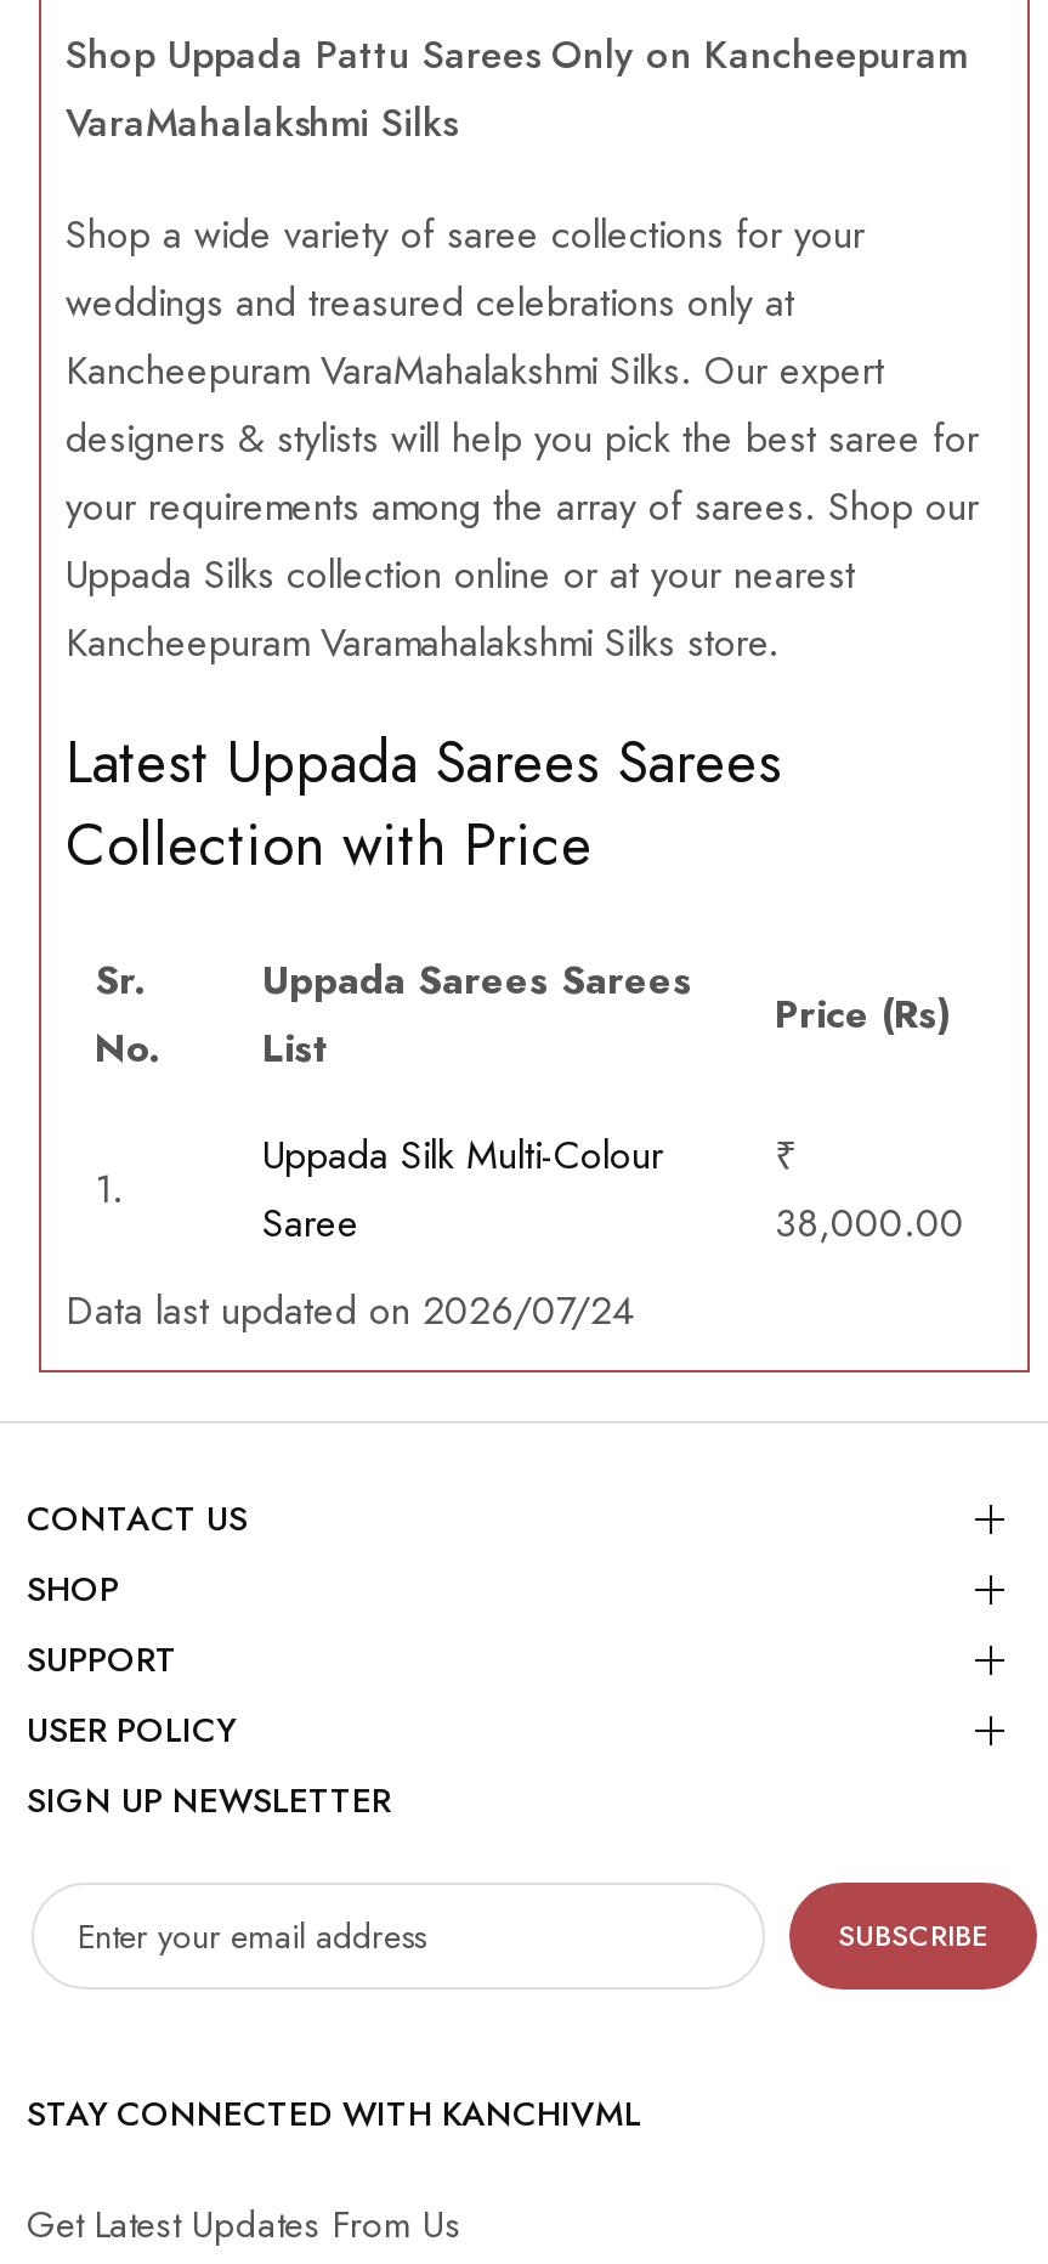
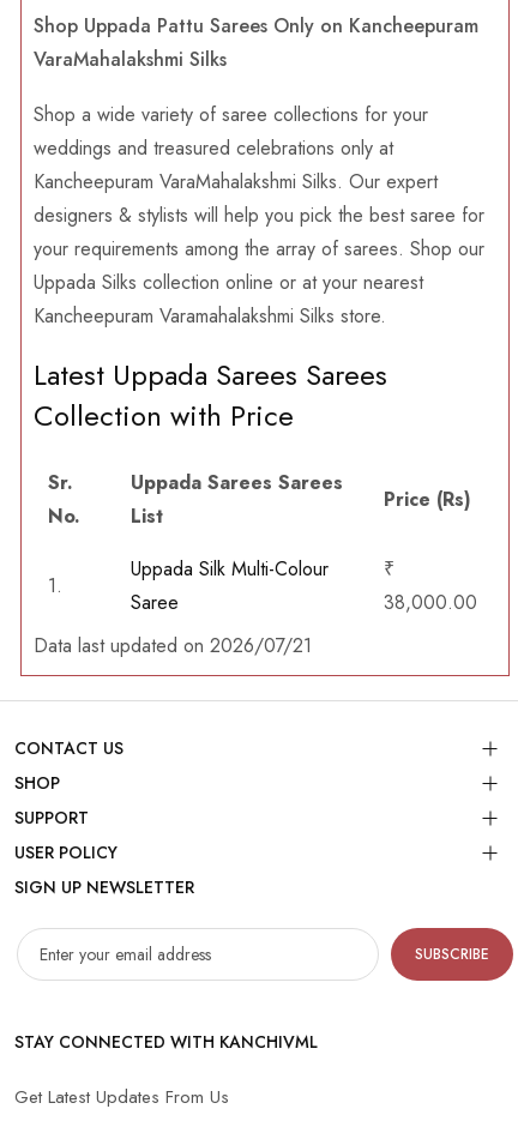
- Data last updated on 2026/07/24
+ Data last updated on 2026/07/21
